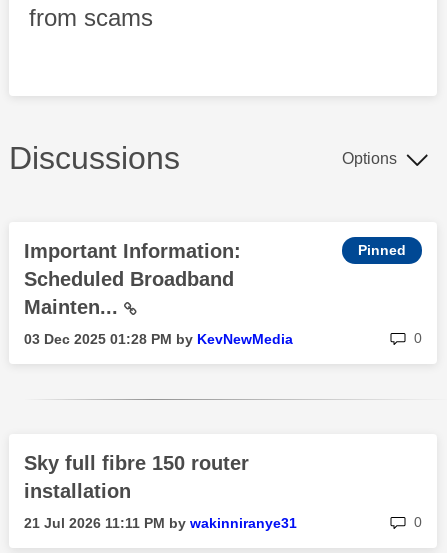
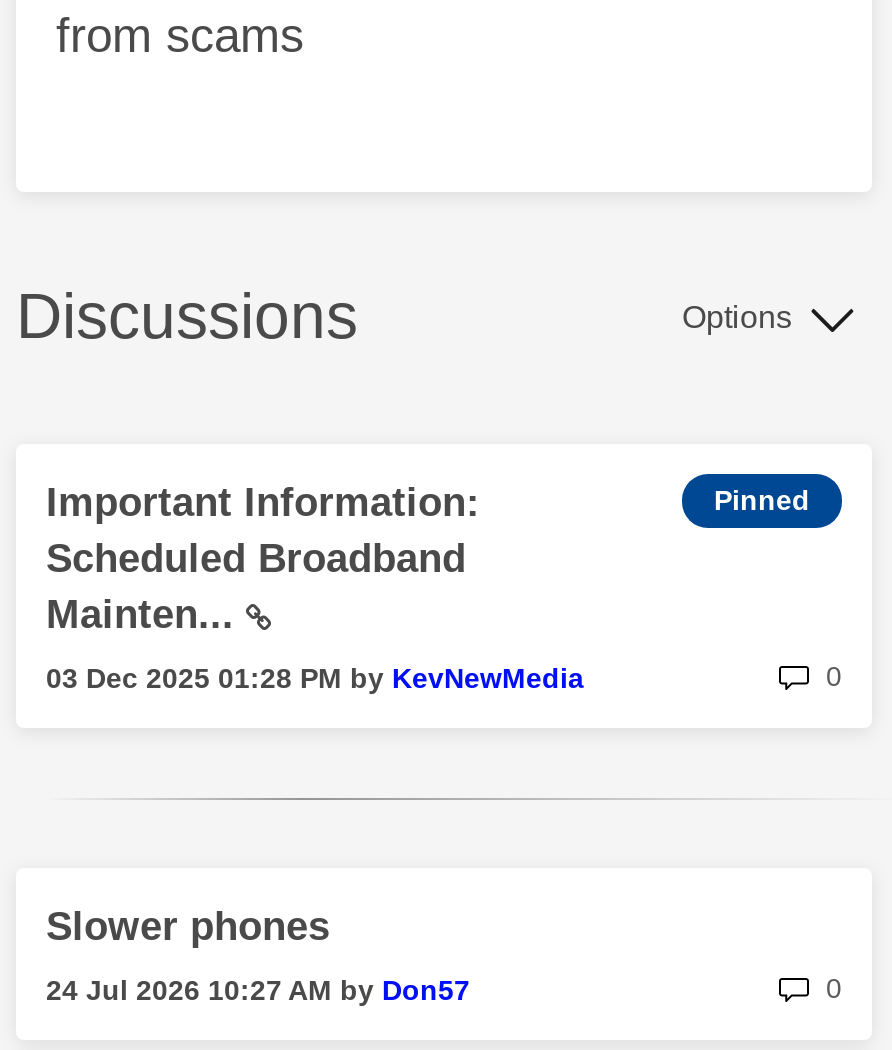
- Sky full fibre 150 router
- installation
+ Slower phones

- 21 Jul 2026 11:11 PM by wakinniranye31
+ 24 Jul 2026 10:27 AM by Don57
